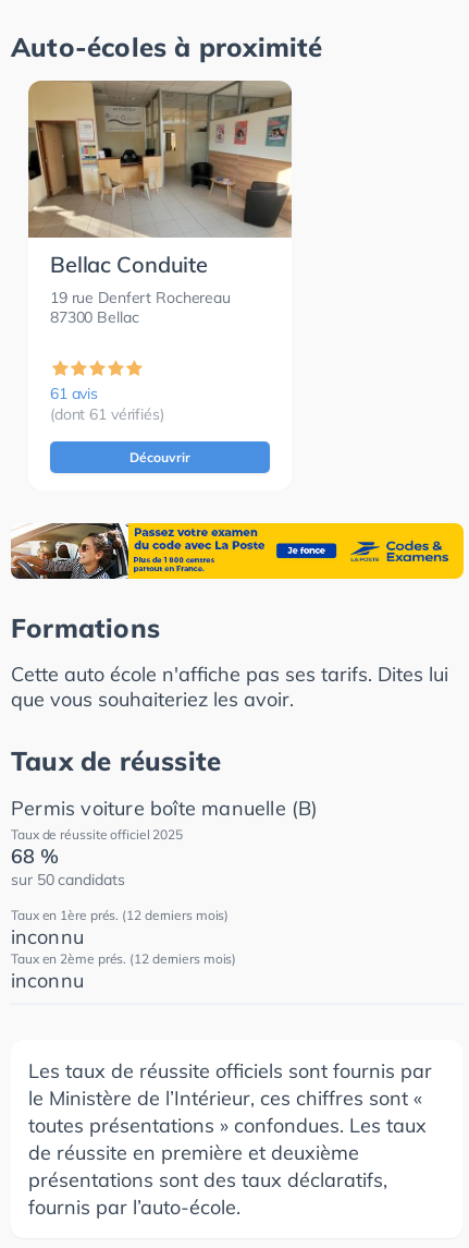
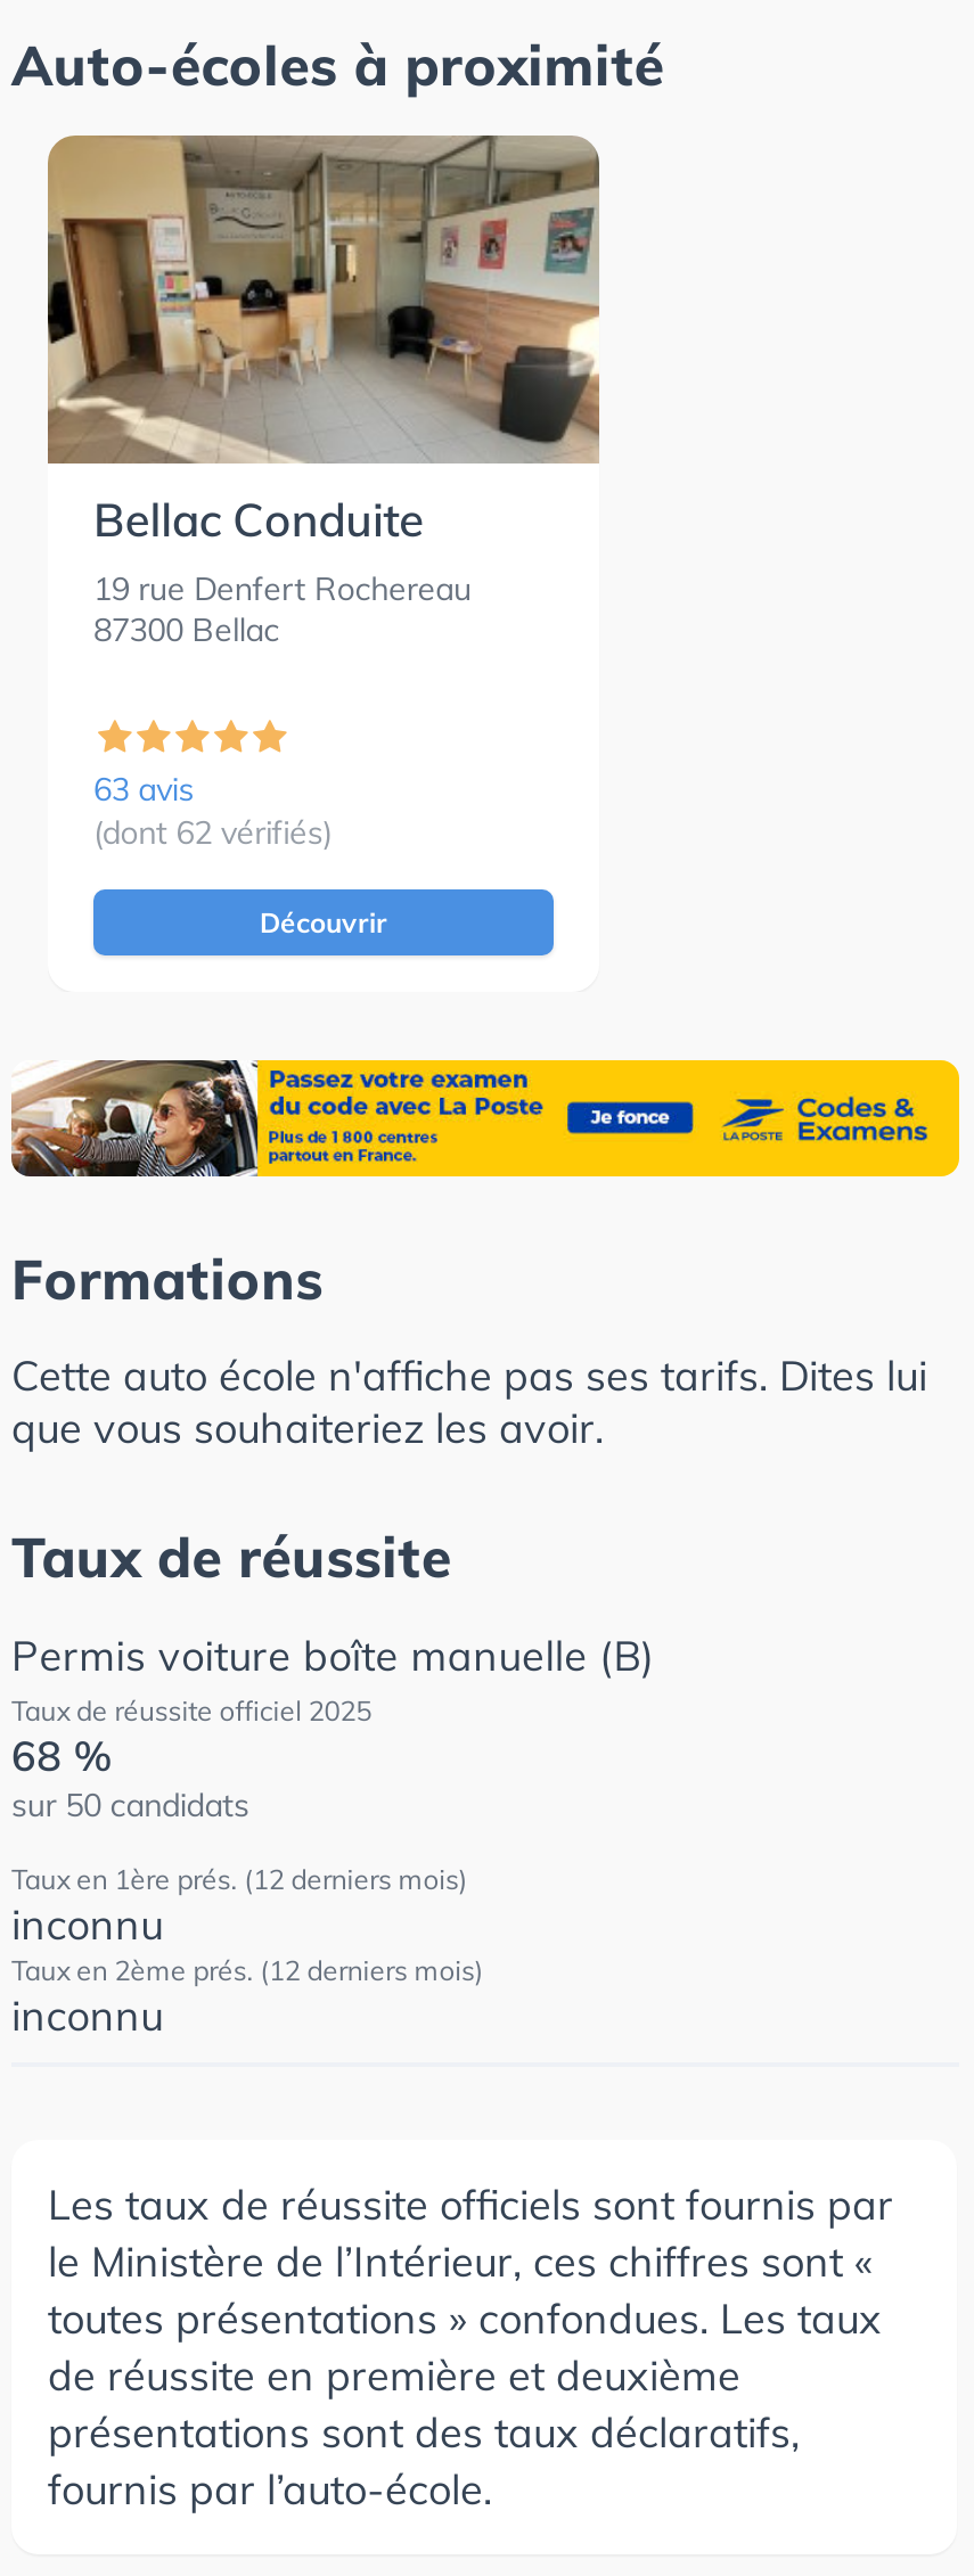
- 61 avis
+ 63 avis

- (dont 61 vérifiés)
+ (dont 62 vérifiés)
